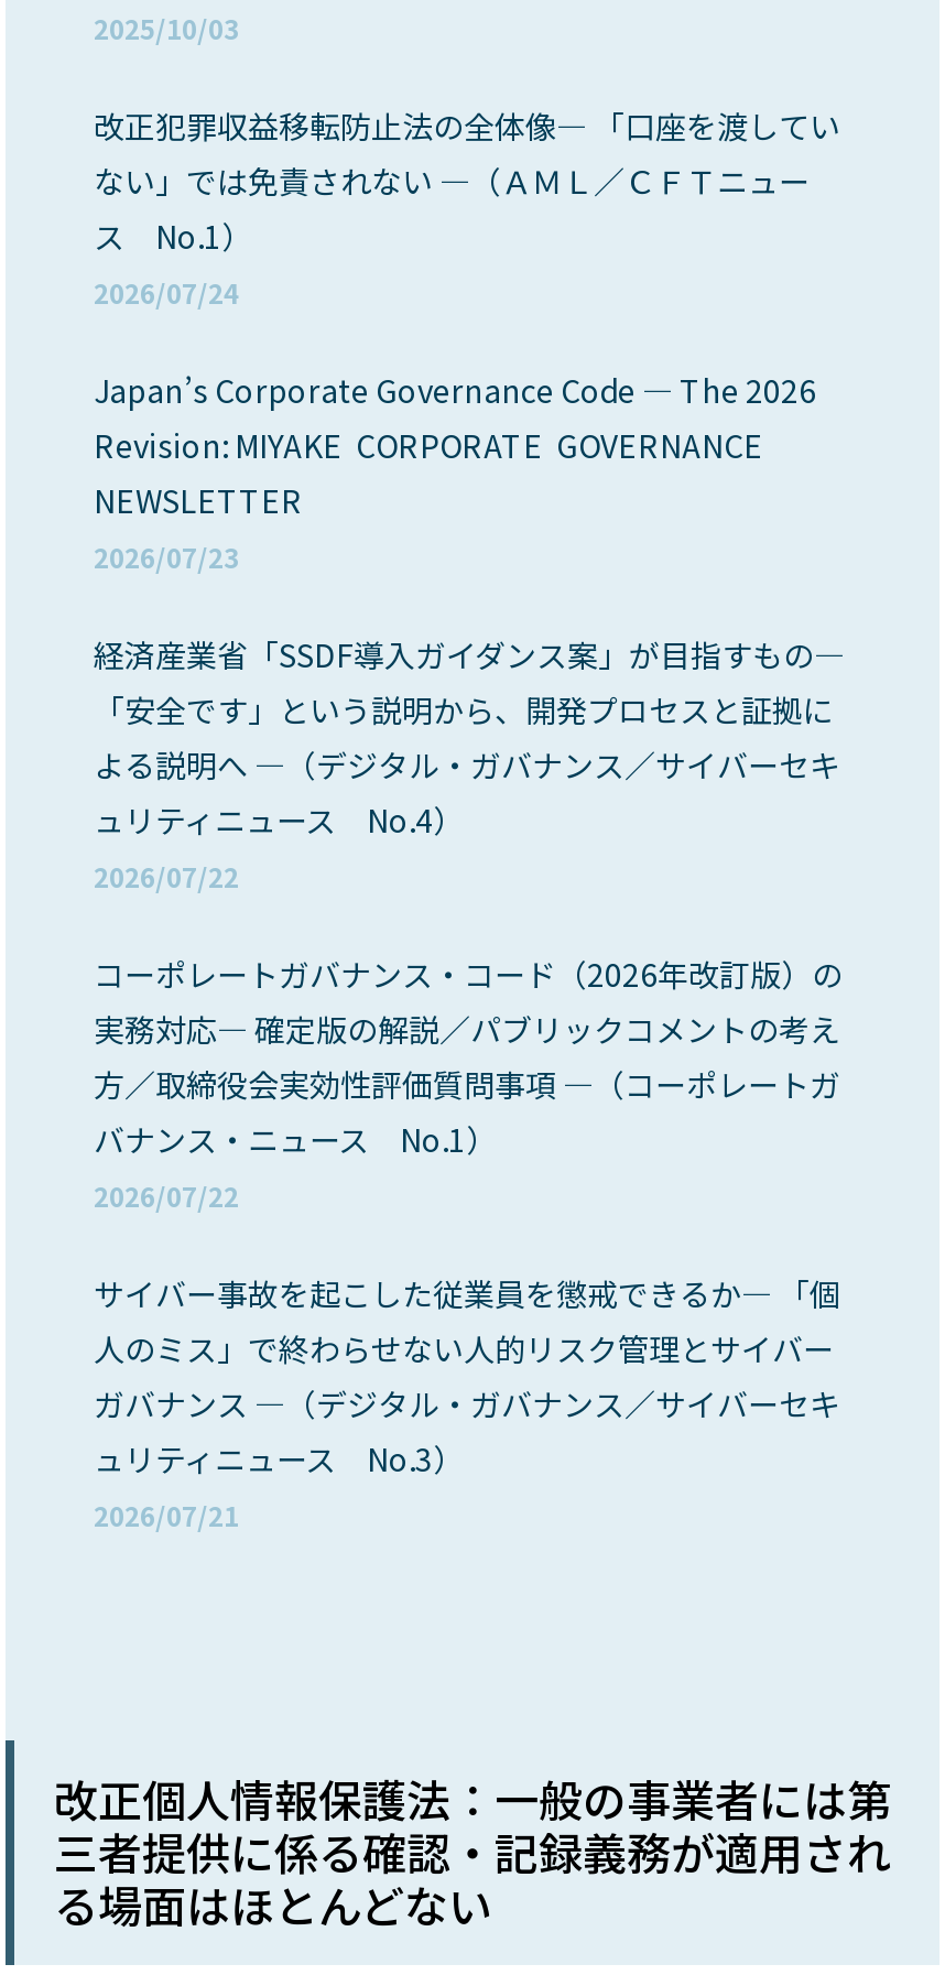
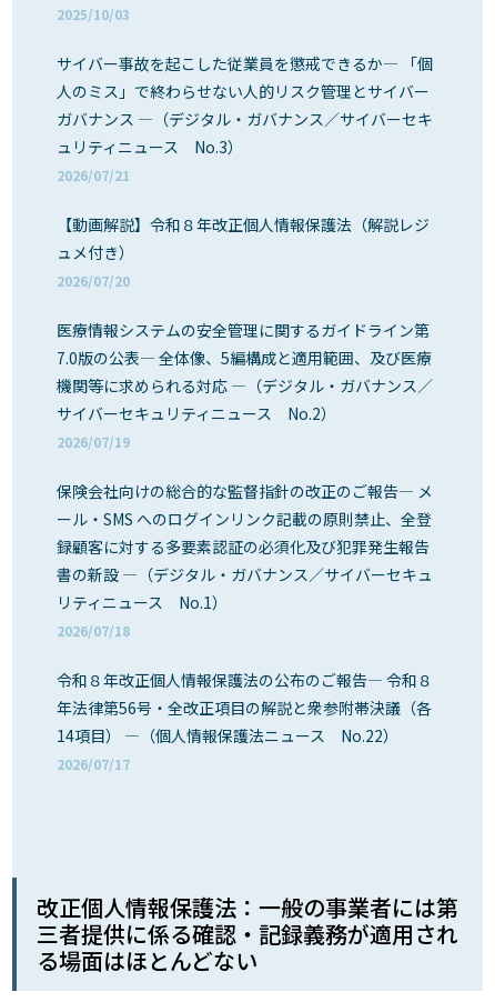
- 改正犯罪収益移転防止法の全体像― 「口座を渡してい
- ない」では免責されない ―（ＡＭＬ／ＣＦＴニュー
- ス No.1）
- 2026/07/24
- Japan’s Corporate Governance Code — The 2026
- Revision: MIYAKE CORPORATE GOVERNANCE
- NEWSLETTER
- 2026/07/23
- 経済産業省「SSDF導入ガイダンス案」が目指すもの―
- 「安全です」という説明から、開発プロセスと証拠に
- よる説明へ ―（デジタル・ガバナンス／サイバーセキ
- ュリティニュース No.4）
- 2026/07/22
- コーポレートガバナンス・コード（2026年改訂版）の
- 実務対応― 確定版の解説／パブリックコメントの考え
- 方／取締役会実効性評価質問事項 ―（コーポレートガ
- バナンス・ニュース No.1）
- 2026/07/22

moved up: サイバー事故を起こした従業員を懲戒できるか― 「個 | 人のミス」で終わらせない人的リスク管理とサイバー | ガバナンス ―（デジタル・ガバナンス／サイバーセキ | ュリティニュース No.3） | 2026/07/21

+ 【動画解説】令和８年改正個人情報保護法（解説レジ
+ ュメ付き）
+ 2026/07/20
+ 医療情報システムの安全管理に関するガイドライン第
+ 7.0版の公表― 全体像、5編構成と適用範囲、及び医療
+ 機関等に求められる対応 ―（デジタル・ガバナンス／
+ サイバーセキュリティニュース No.2）
+ 2026/07/19
+ 保険会社向けの総合的な監督指針の改正のご報告― メ
+ ール・SMS へのログインリンク記載の原則禁止、全登
+ 録顧客に対する多要素認証の必須化及び犯罪発生報告
+ 書の新設 ―（デジタル・ガバナンス／サイバーセキュ
+ リティニュース No.1）
+ 2026/07/18
+ 令和８年改正個人情報保護法の公布のご報告― 令和８
+ 年法律第56号・全改正項目の解説と衆参附帯決議（各
+ 14項目） ―（個人情報保護法ニュース No.22）
+ 2026/07/17
